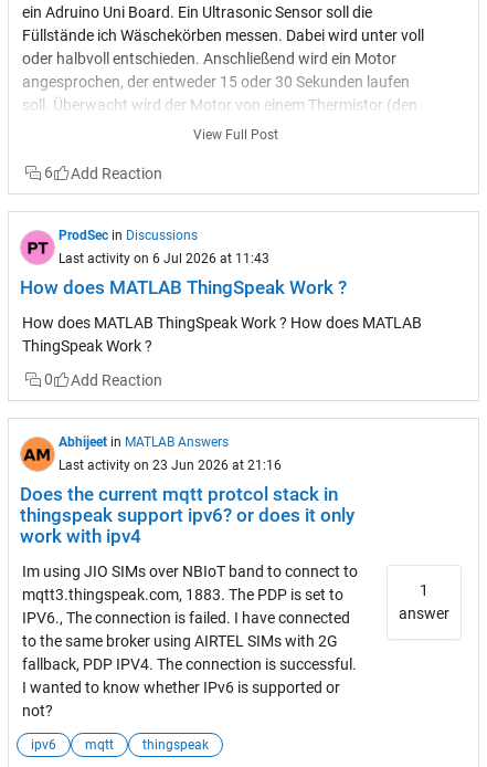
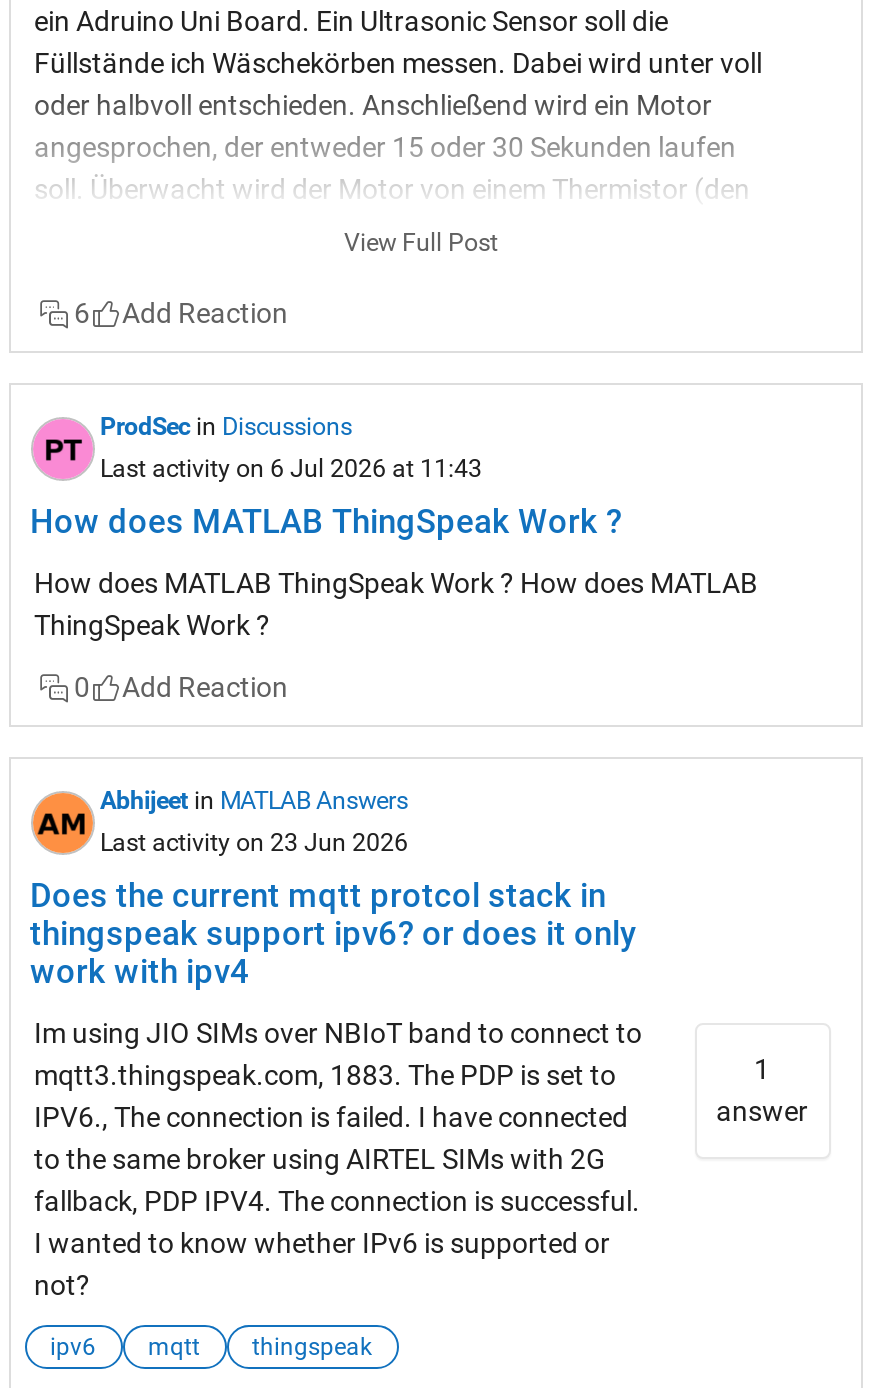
- Last activity on 23 Jun 2026 at 21:16
+ Last activity on 23 Jun 2026
